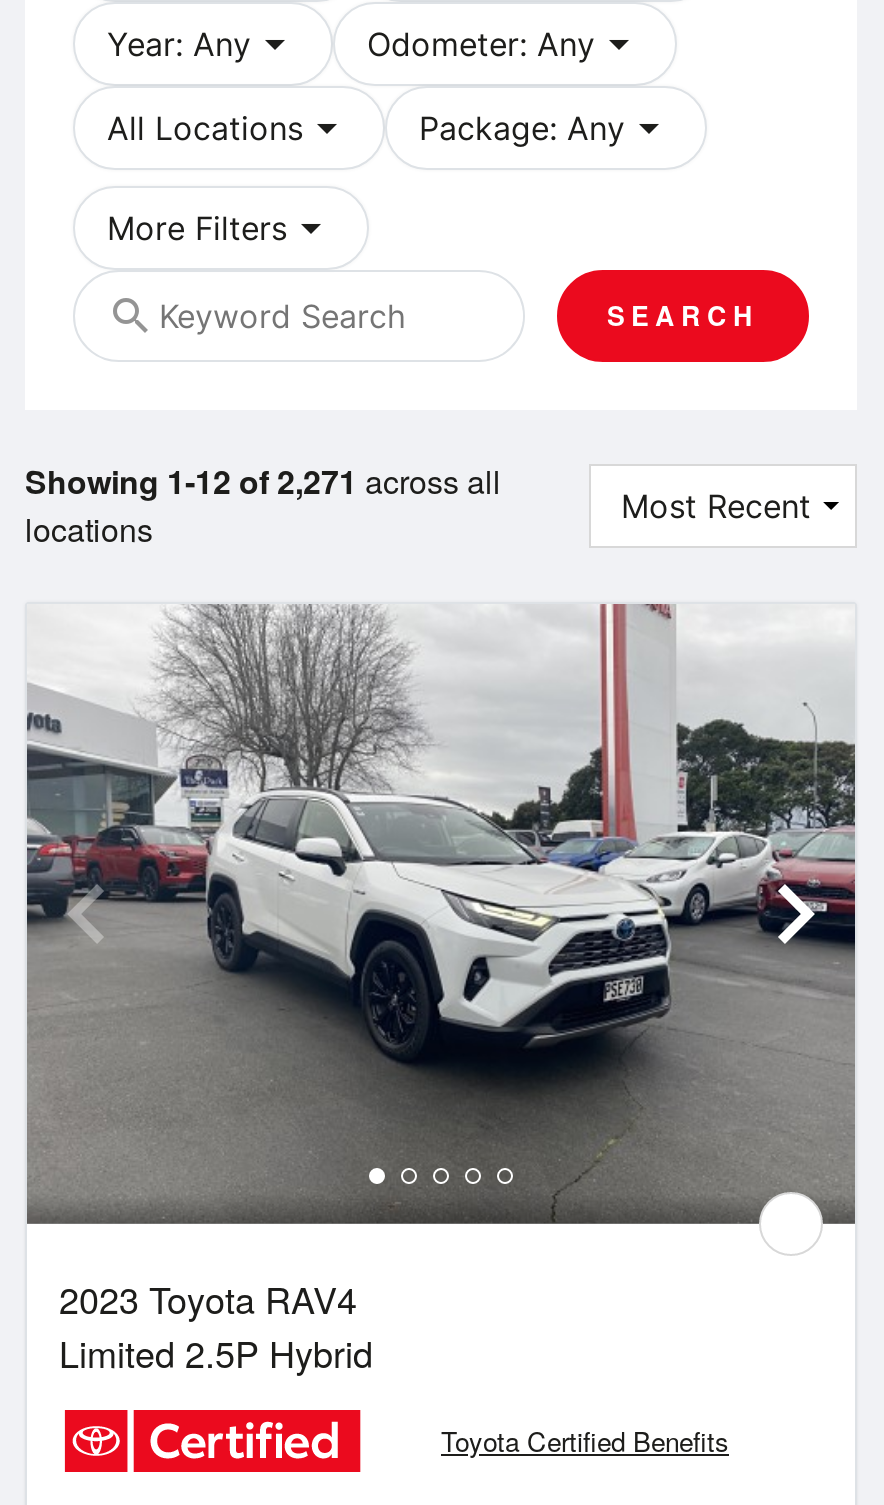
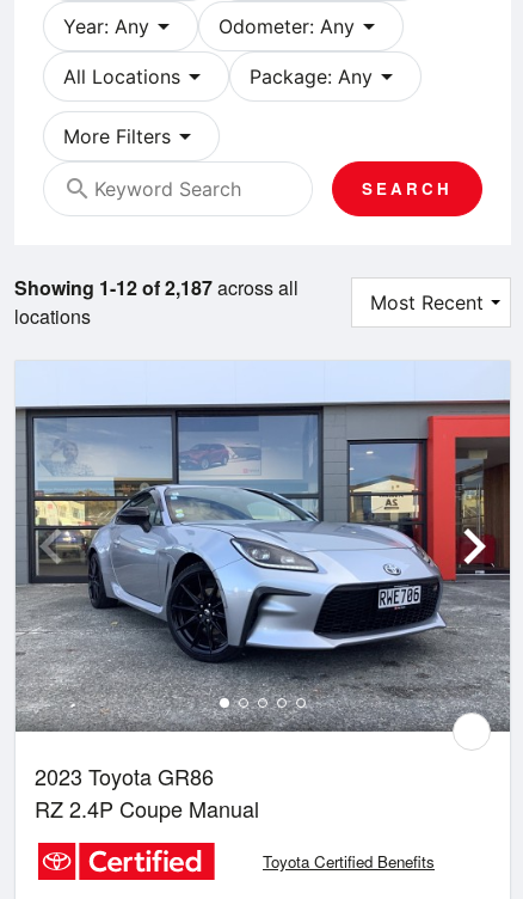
- Showing 1-12 of 2,271 across all
+ Showing 1-12 of 2,187 across all

- [image]
- 2023 Toyota RAV4
- Limited 2.5P Hybrid
+ [image]
+ 2023 Toyota GR86
+ RZ 2.4P Coupe Manual
